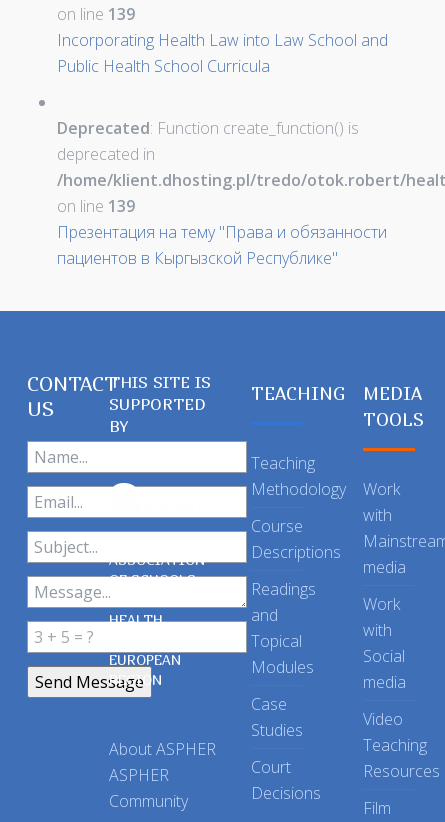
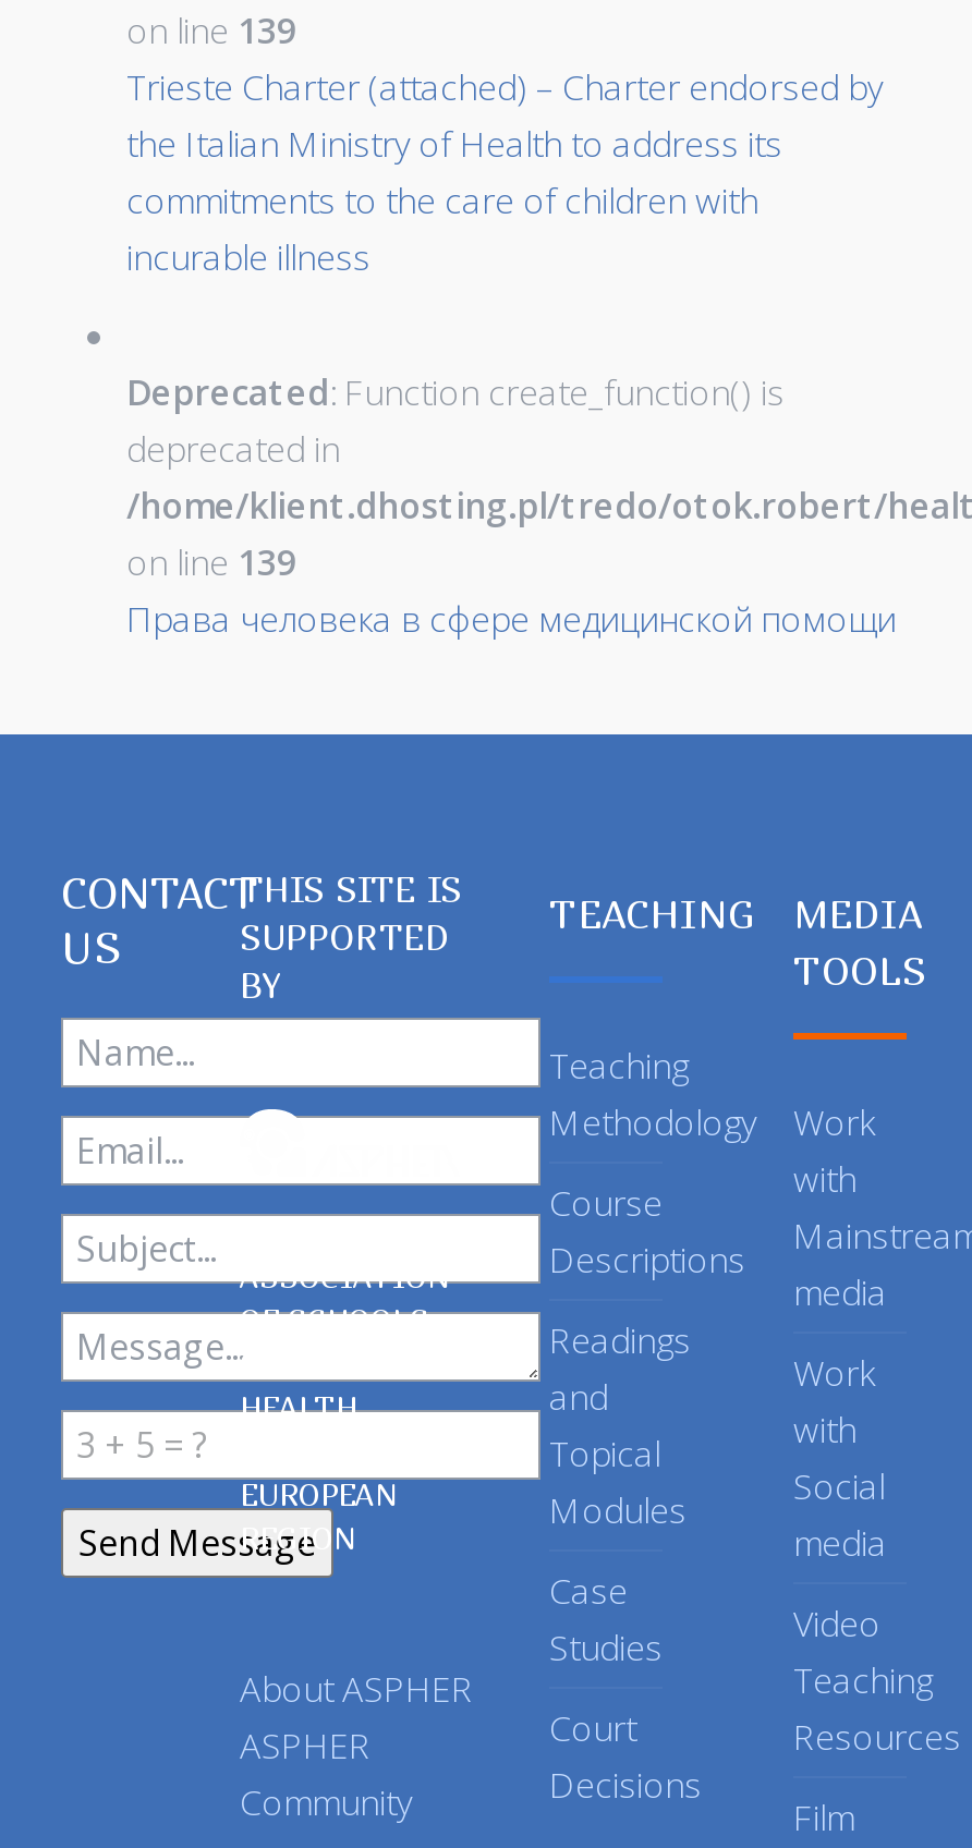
- Incorporating Health Law into Law School and
- Public Health School Curricula
+ Trieste Charter (attached) – Charter endorsed by
+ the Italian Ministry of Health to address its
+ commitments to the care of children with
+ incurable illness

moved down: Deprecated: Function create_function() is | deprecated in | on line 139

- Презентация на тему "Права и обязанности
- пациентов в Кыргызской Республике"
+ Права человека в сфере медицинской помощи
